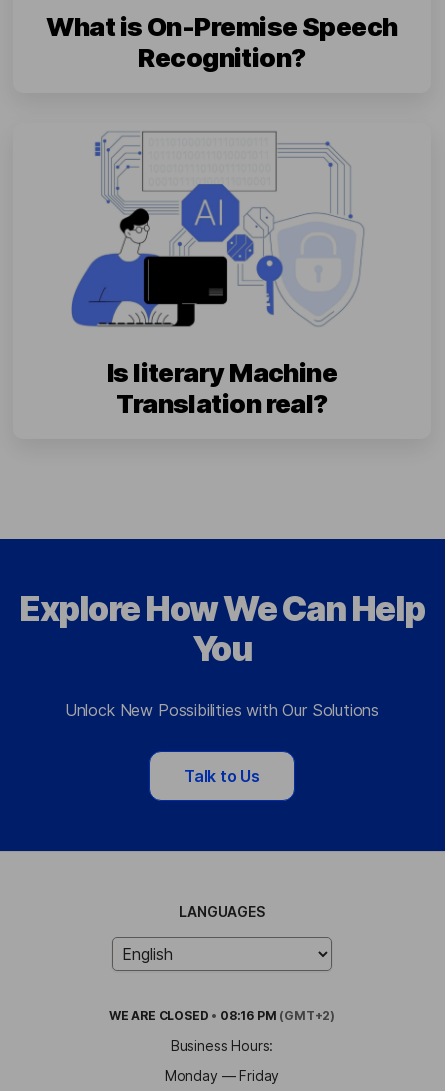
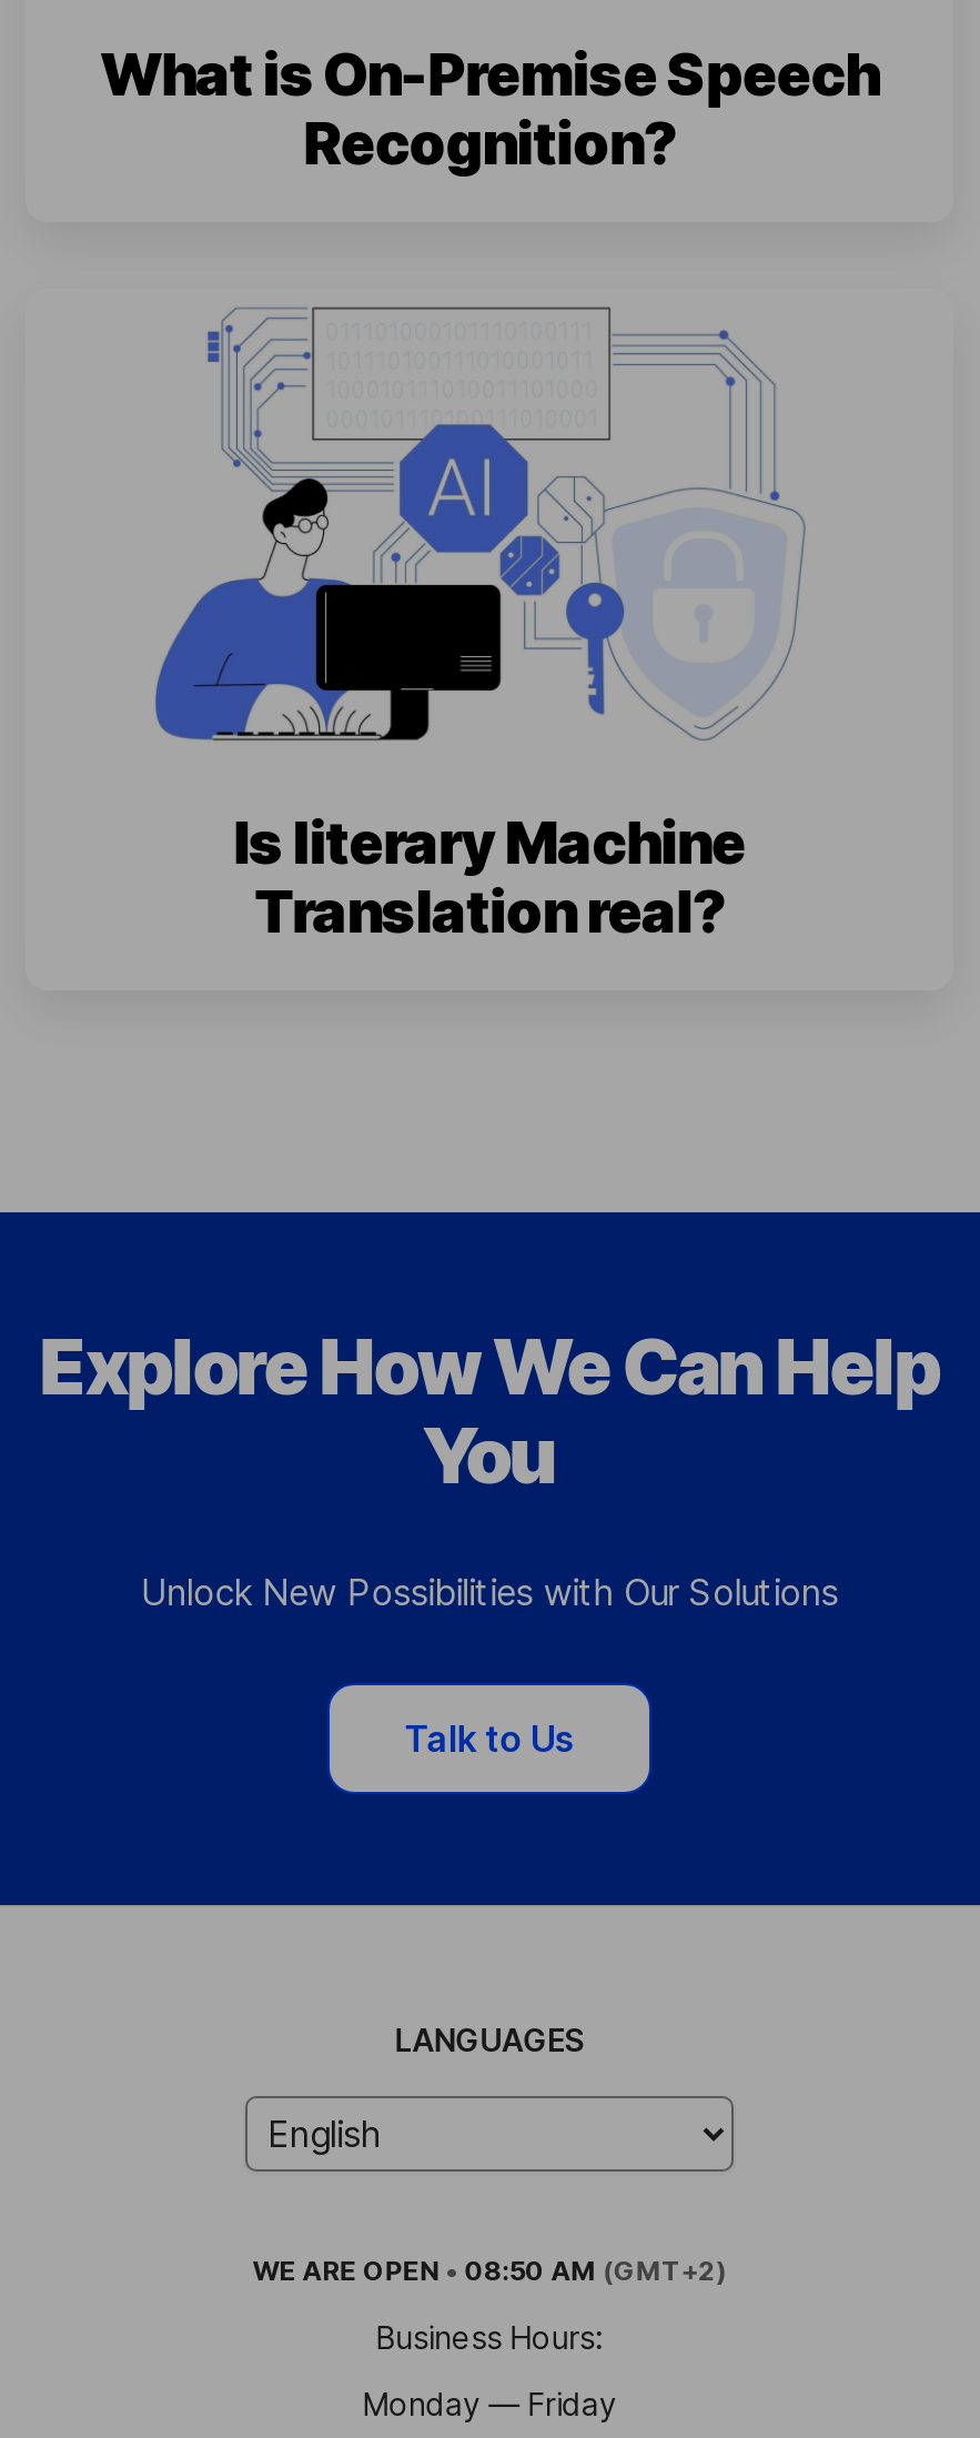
- WE ARE CLOSED • 08:16 PM (GMT+2)
+ WE ARE OPEN • 08:50 AM (GMT+2)
